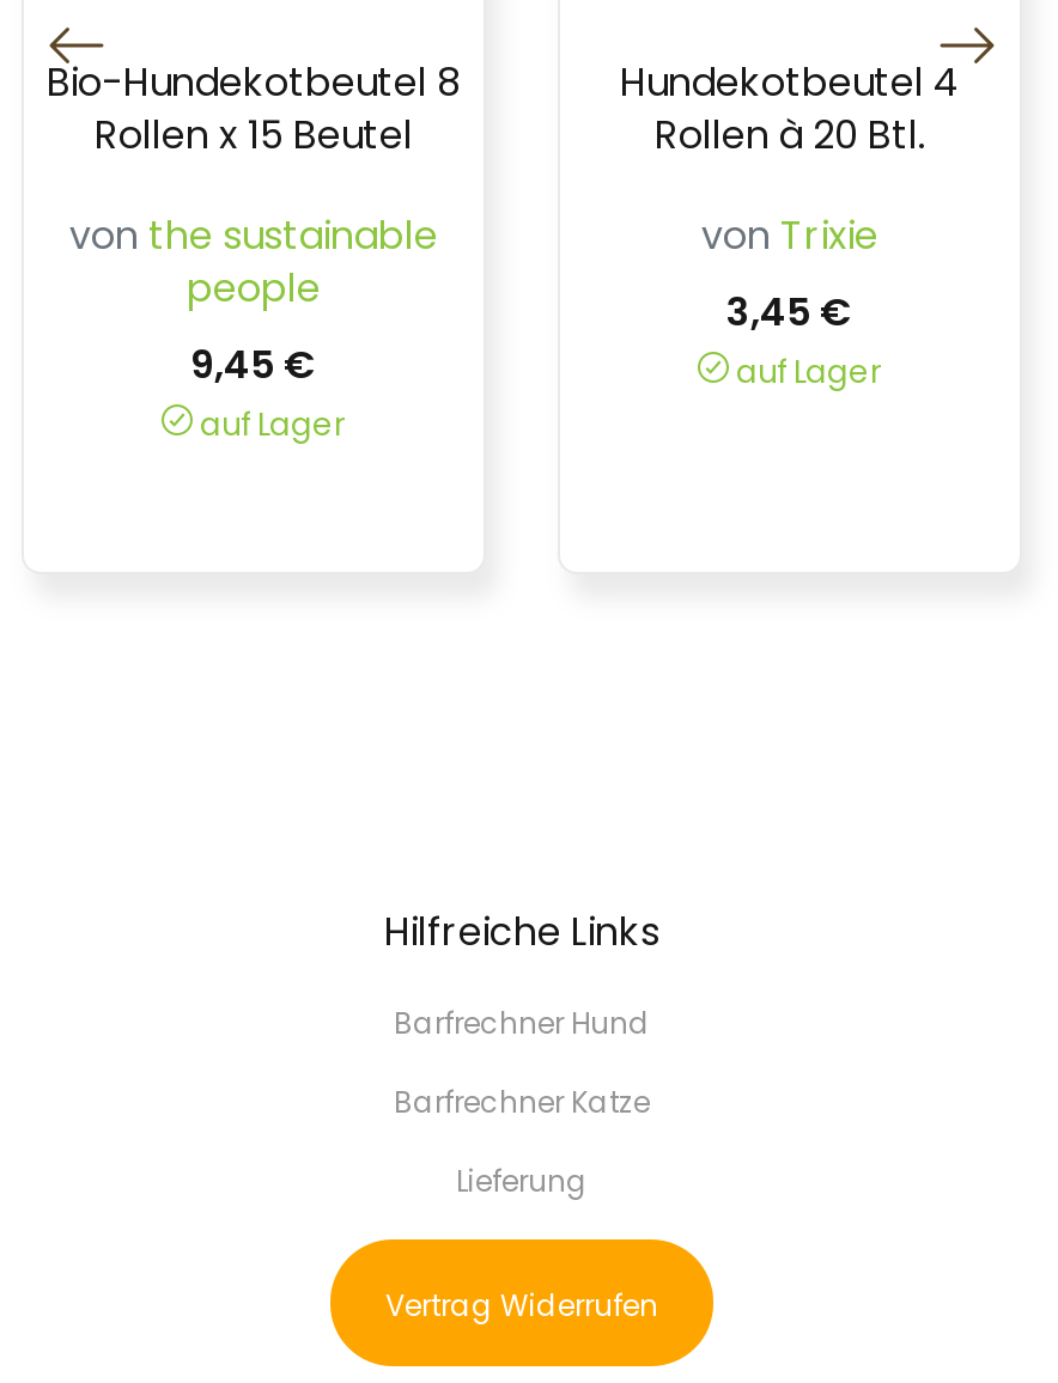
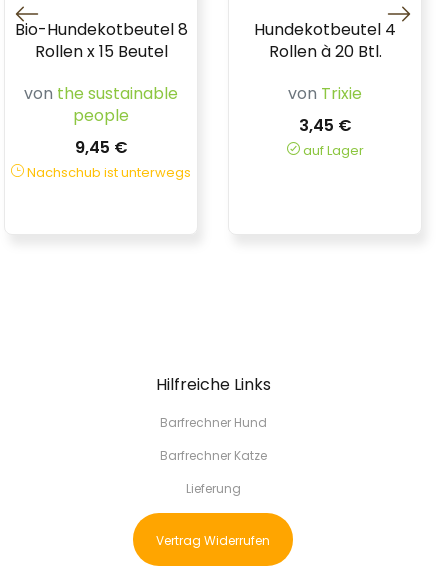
- auf Lager
+ Nachschub ist unterwegs
